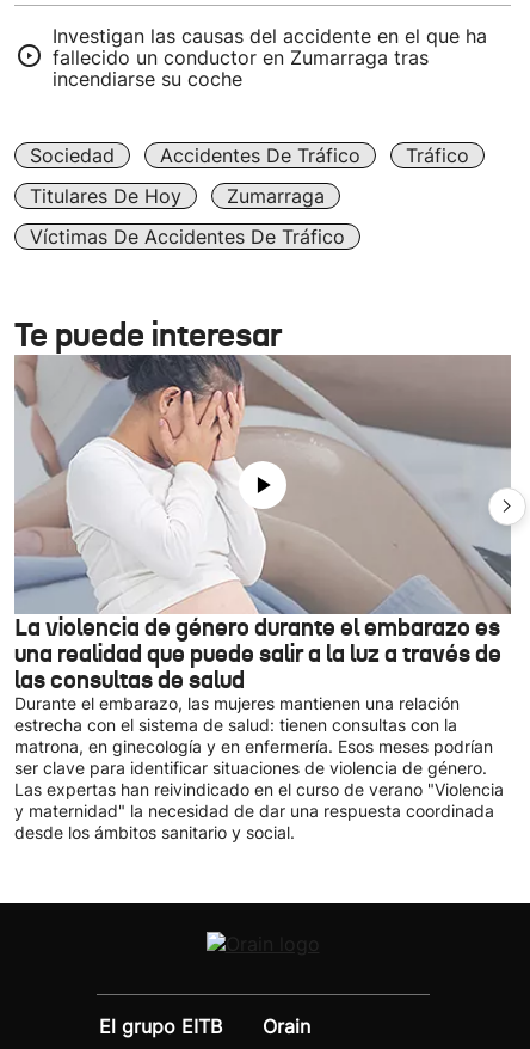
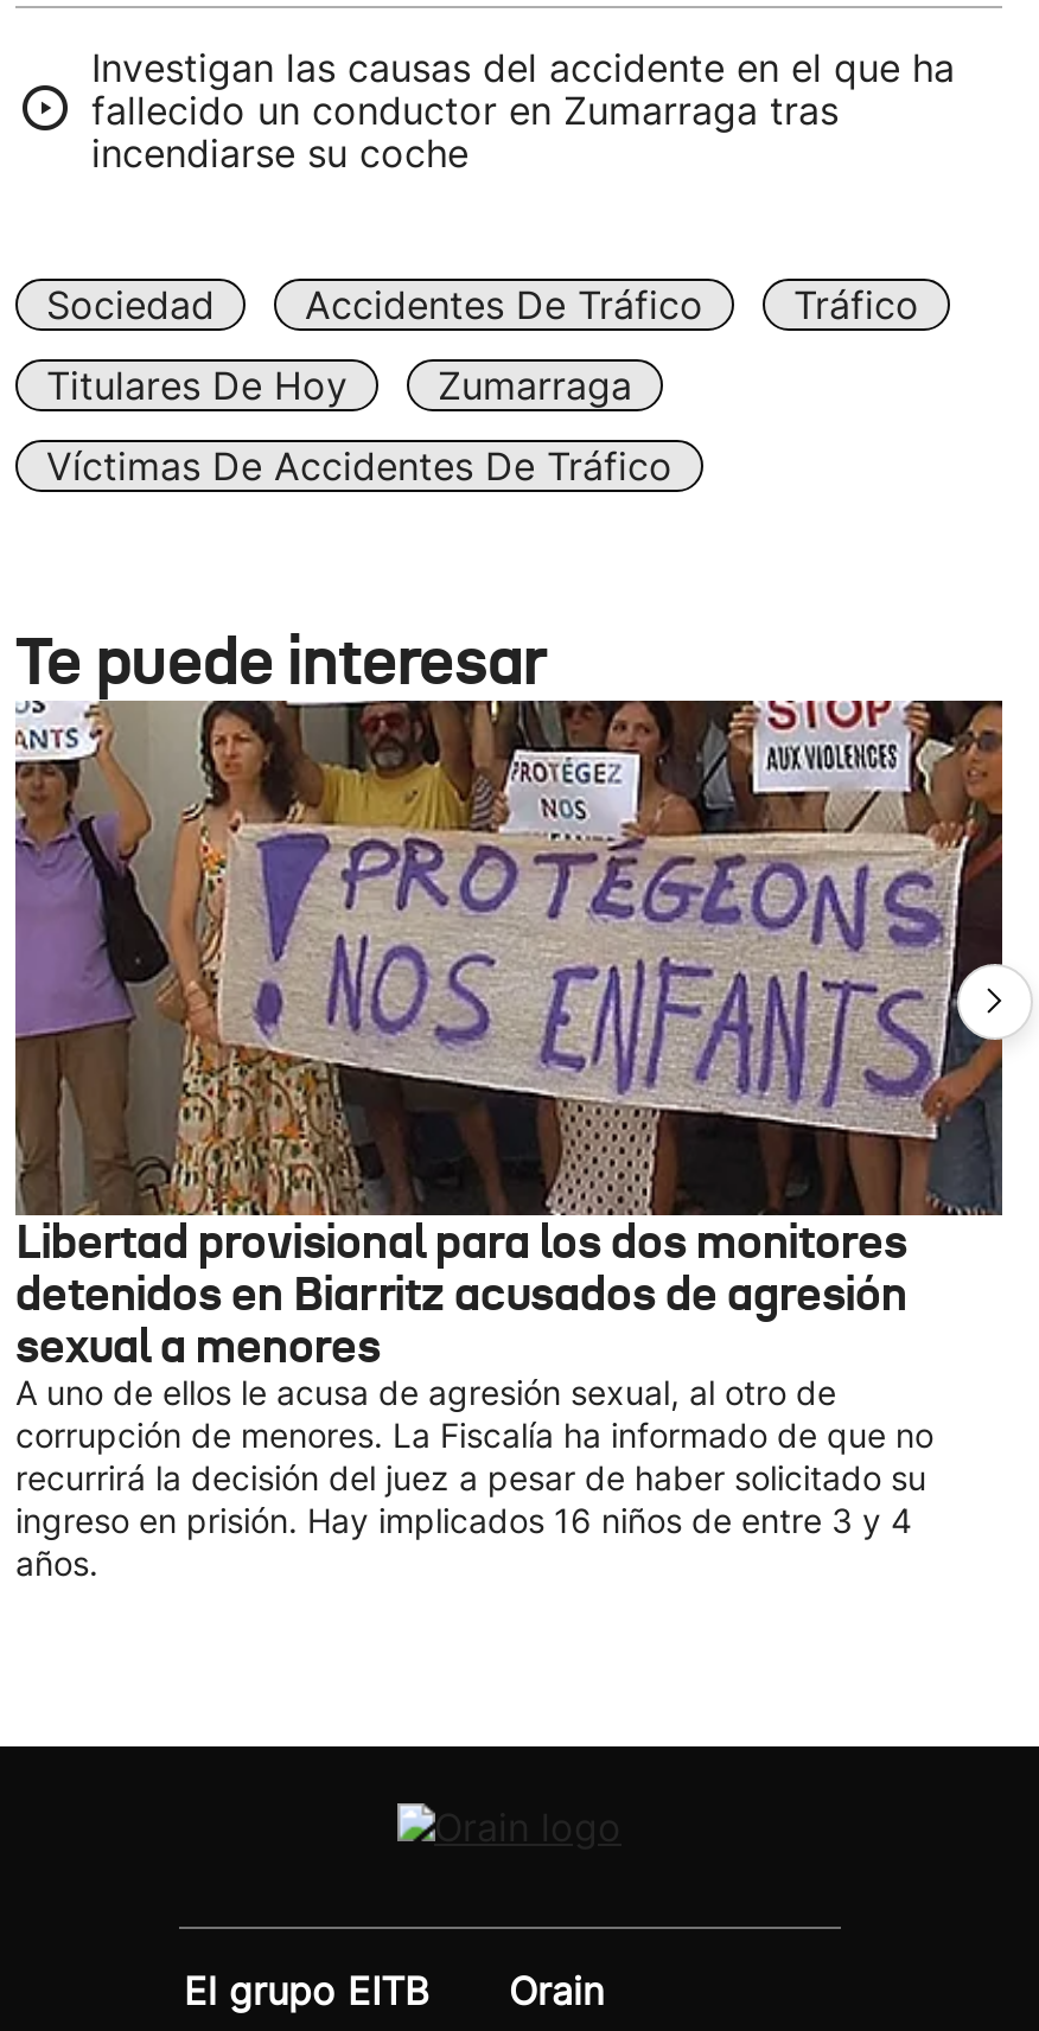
- [image]
- La violencia de género durante el embarazo es
- una realidad que puede salir a la luz a través de
- las consultas de salud
- Durante el embarazo, las mujeres mantienen una relación
- estrecha con el sistema de salud: tienen consultas con la
- matrona, en ginecología y en enfermería. Esos meses podrían
- ser clave para identificar situaciones de violencia de género.
- Las expertas han reivindicado en el curso de verano "Violencia
- y maternidad" la necesidad de dar una respuesta coordinada
- desde los ámbitos sanitario y social.
+ [image]
+ Libertad provisional para los dos monitores
+ detenidos en Biarritz acusados de agresión
+ sexual a menores
+ A uno de ellos le acusa de agresión sexual, al otro de
+ corrupción de menores. La Fiscalía ha informado de que no
+ recurrirá la decisión del juez a pesar de haber solicitado su
+ ingreso en prisión. Hay implicados 16 niños de entre 3 y 4
+ años.
